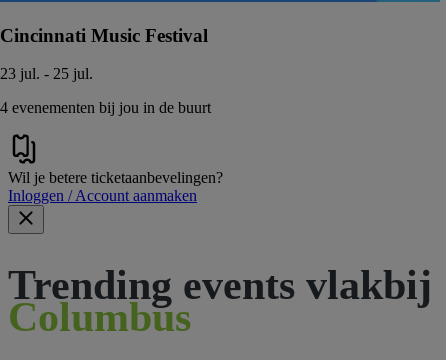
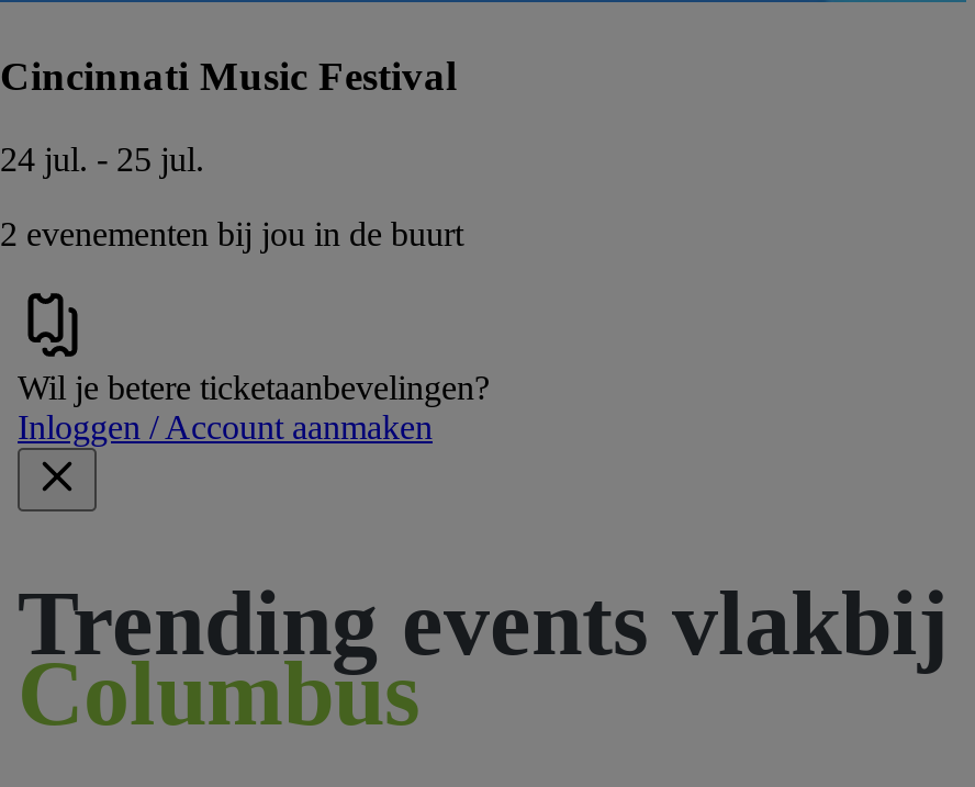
- 23 jul. - 25 jul.
+ 24 jul. - 25 jul.

- 4 evenementen bij jou in de buurt
+ 2 evenementen bij jou in de buurt
